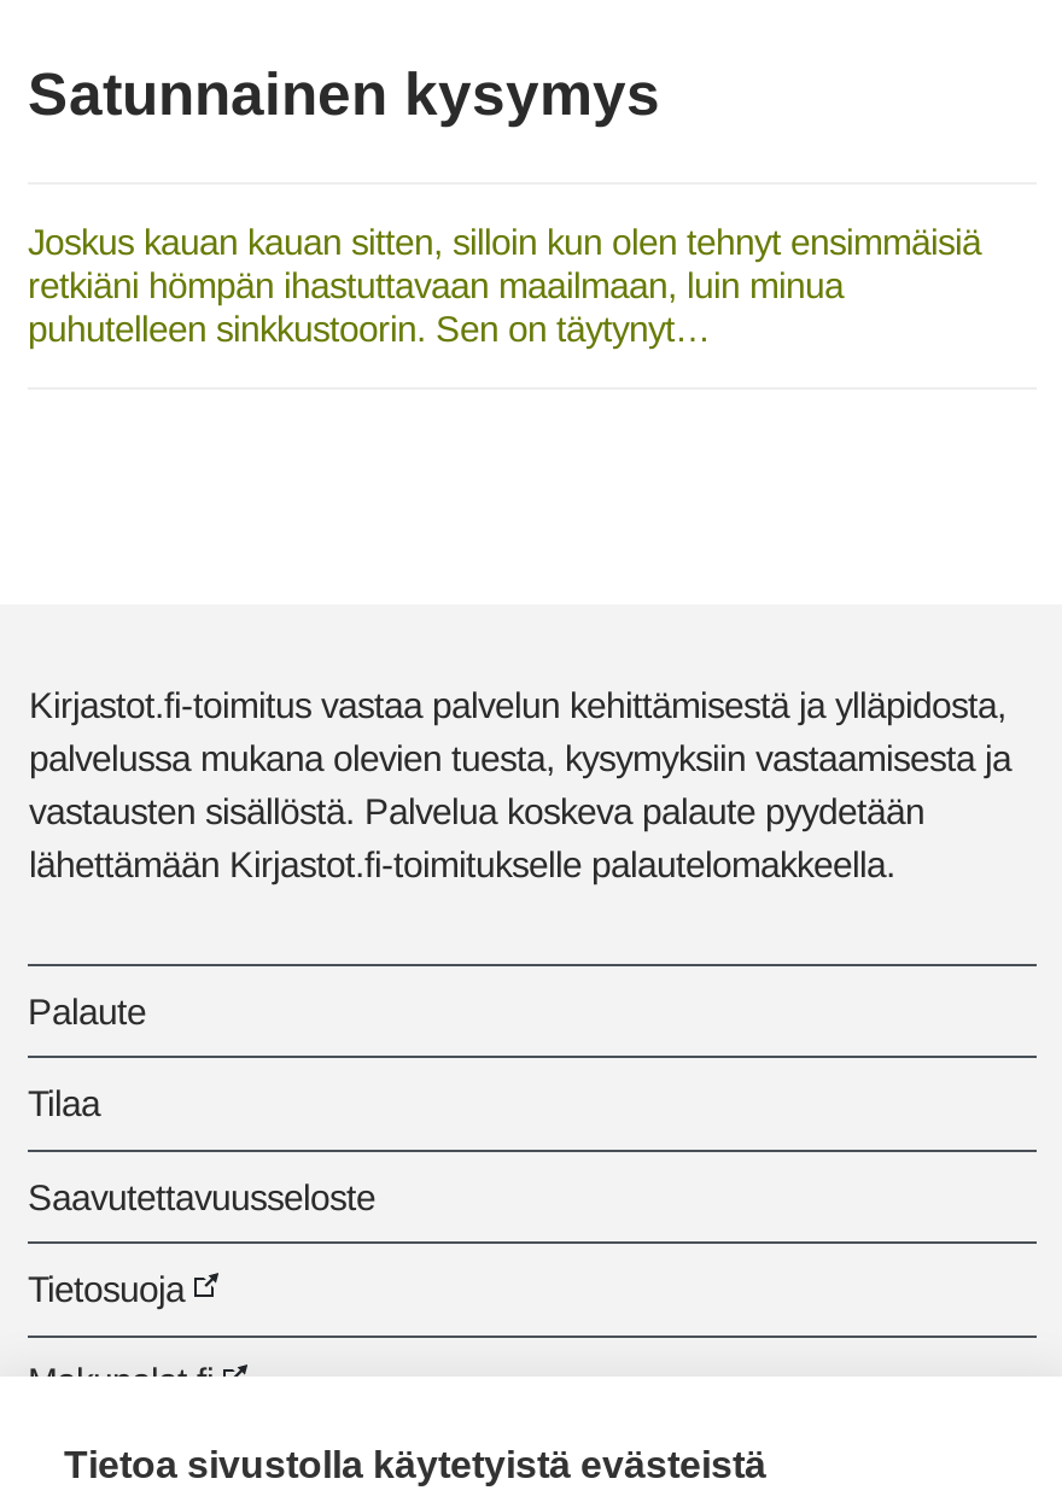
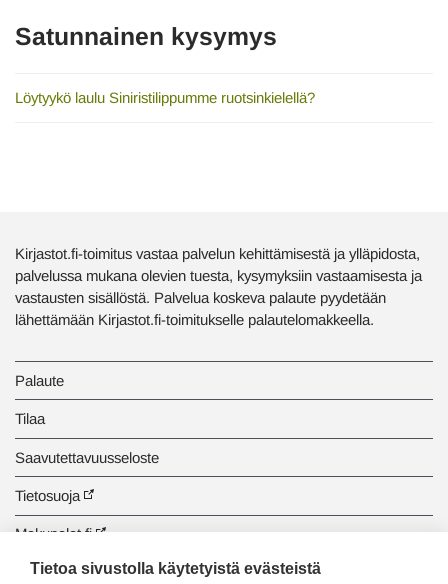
- Joskus kauan kauan sitten, silloin kun olen tehnyt ensimmäisiä
- retkiäni hömpän ihastuttavaan maailmaan, luin minua
- puhutelleen sinkkustoorin. Sen on täytynyt…
+ Löytyykö laulu Siniristilippumme ruotsinkielellä?
